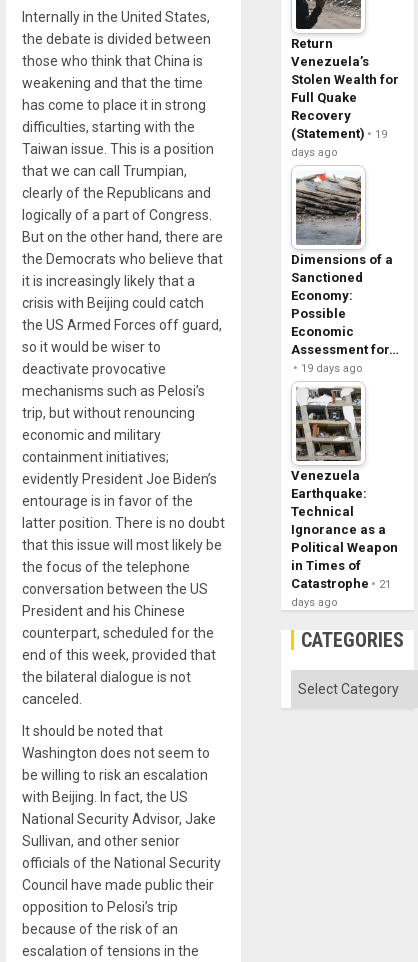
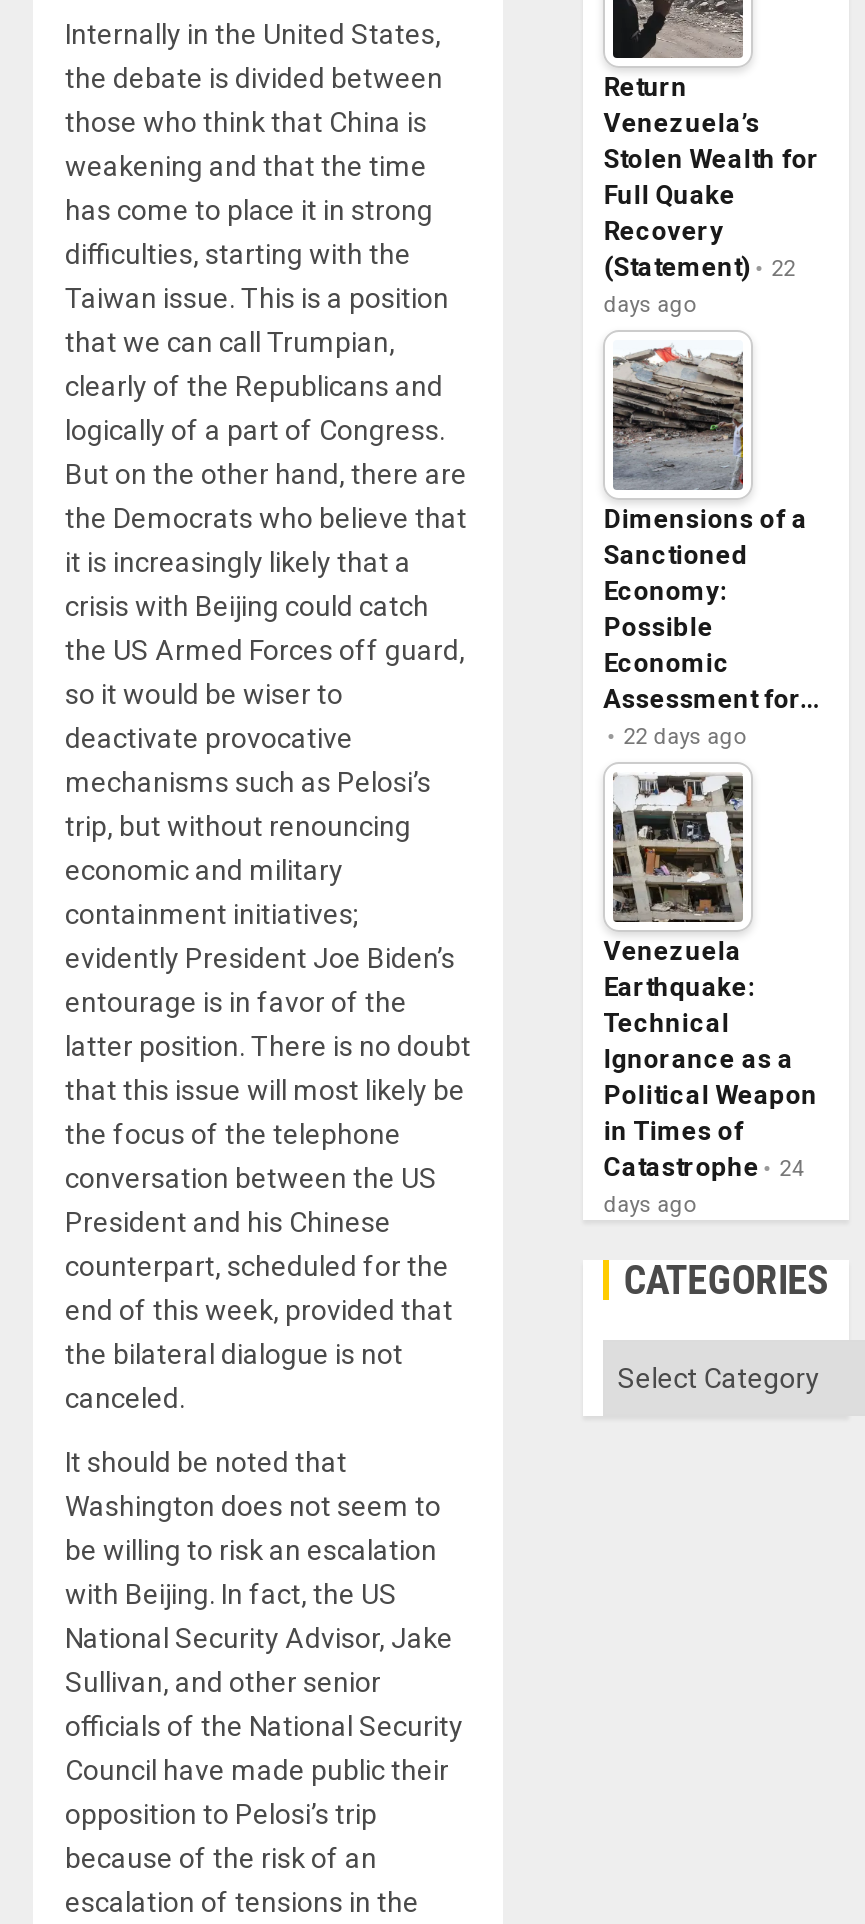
- (Statement) 19
+ (Statement) 22

- 19 days ago
+ 22 days ago

- Catastrophe 21
+ Catastrophe 24
